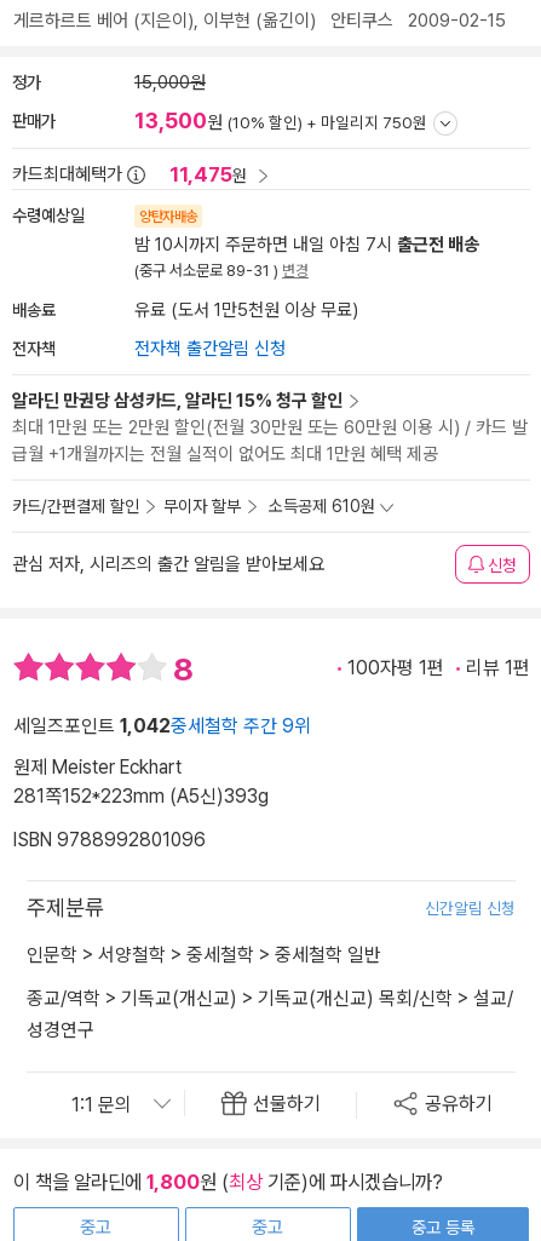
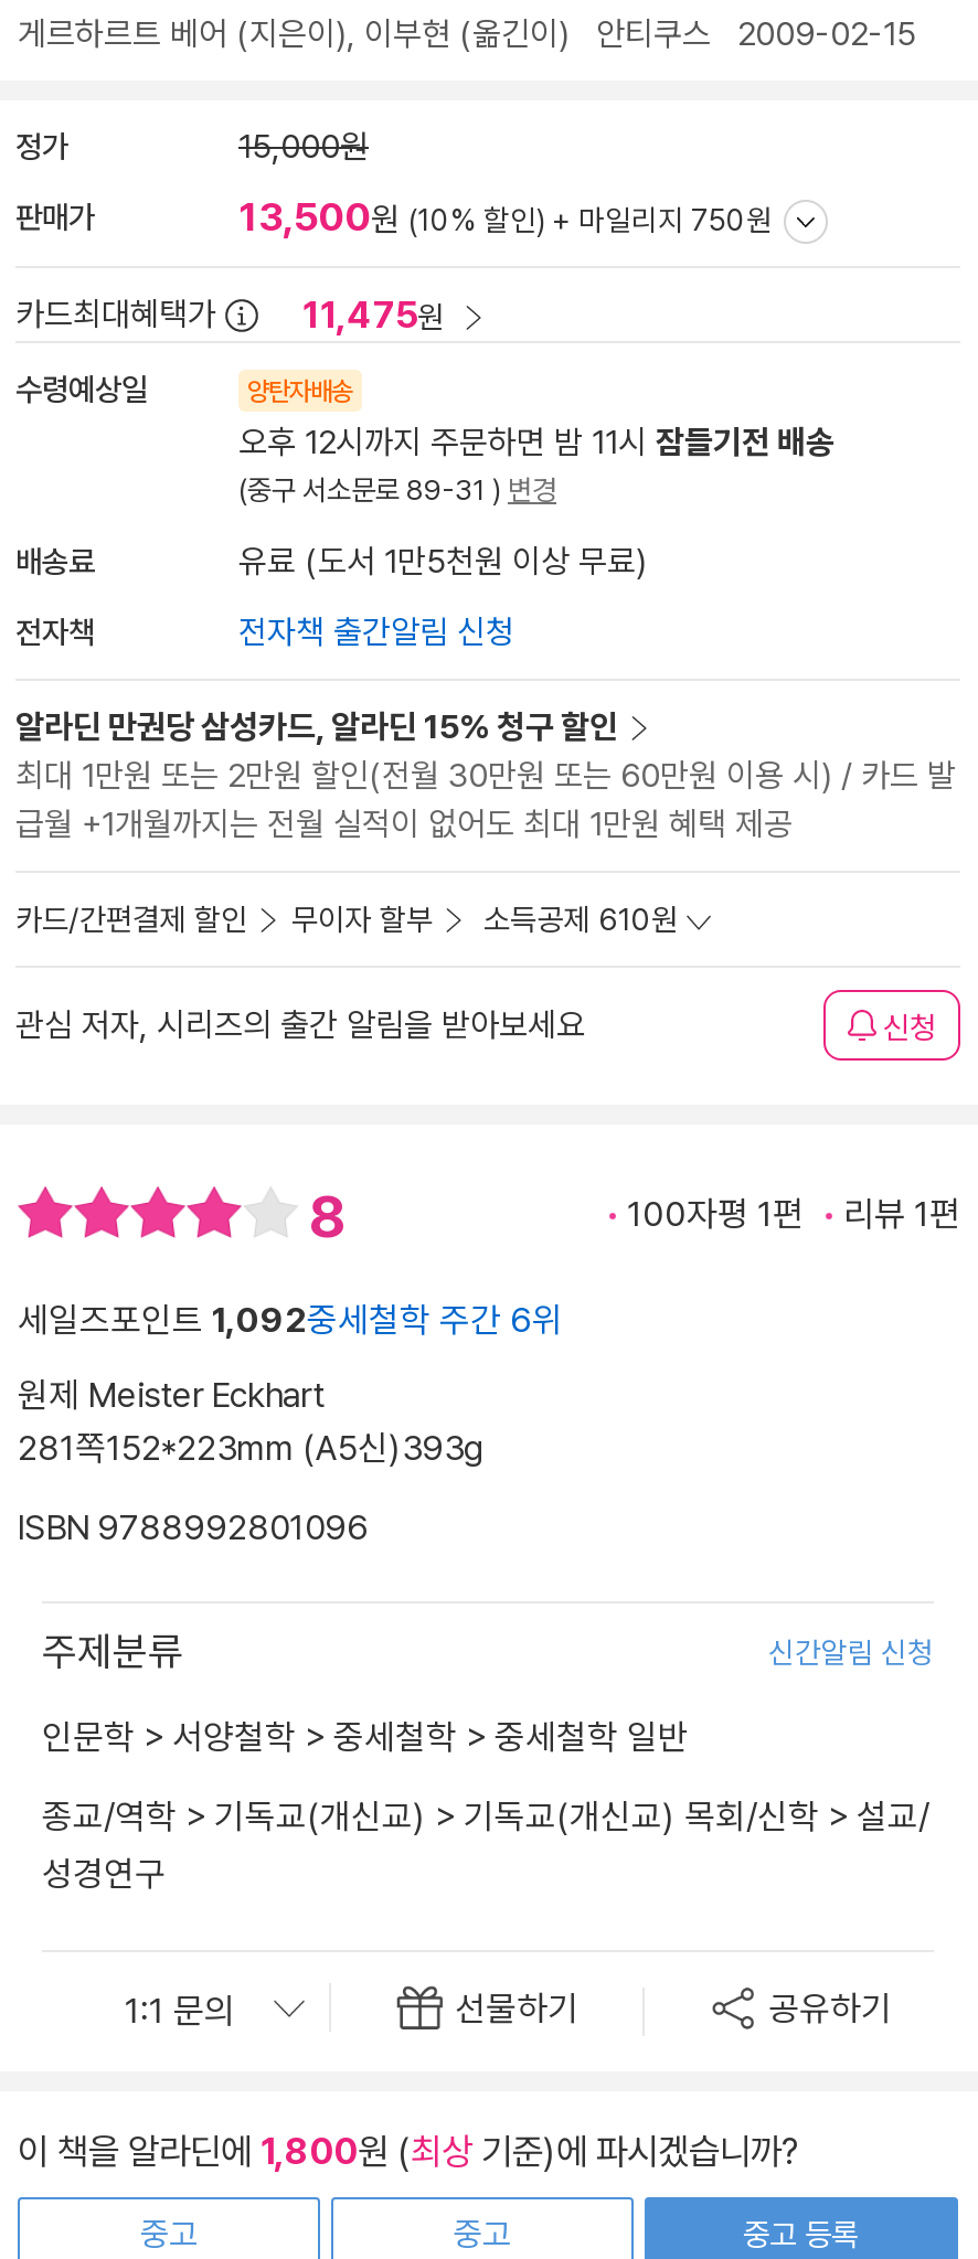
- 밤 10시까지 주문하면 내일 아침 7시 출근전 배송
+ 오후 12시까지 주문하면 밤 11시 잠들기전 배송

- 세일즈포인트 1,042중세철학 주간 9위
+ 세일즈포인트 1,092중세철학 주간 6위
